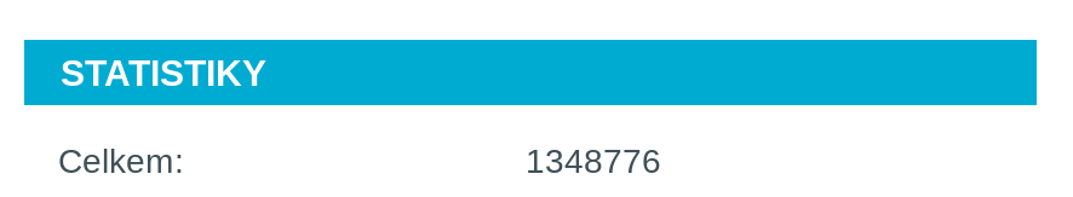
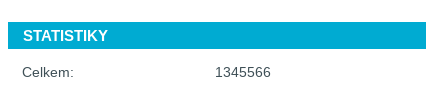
- 1348776
+ 1345566
